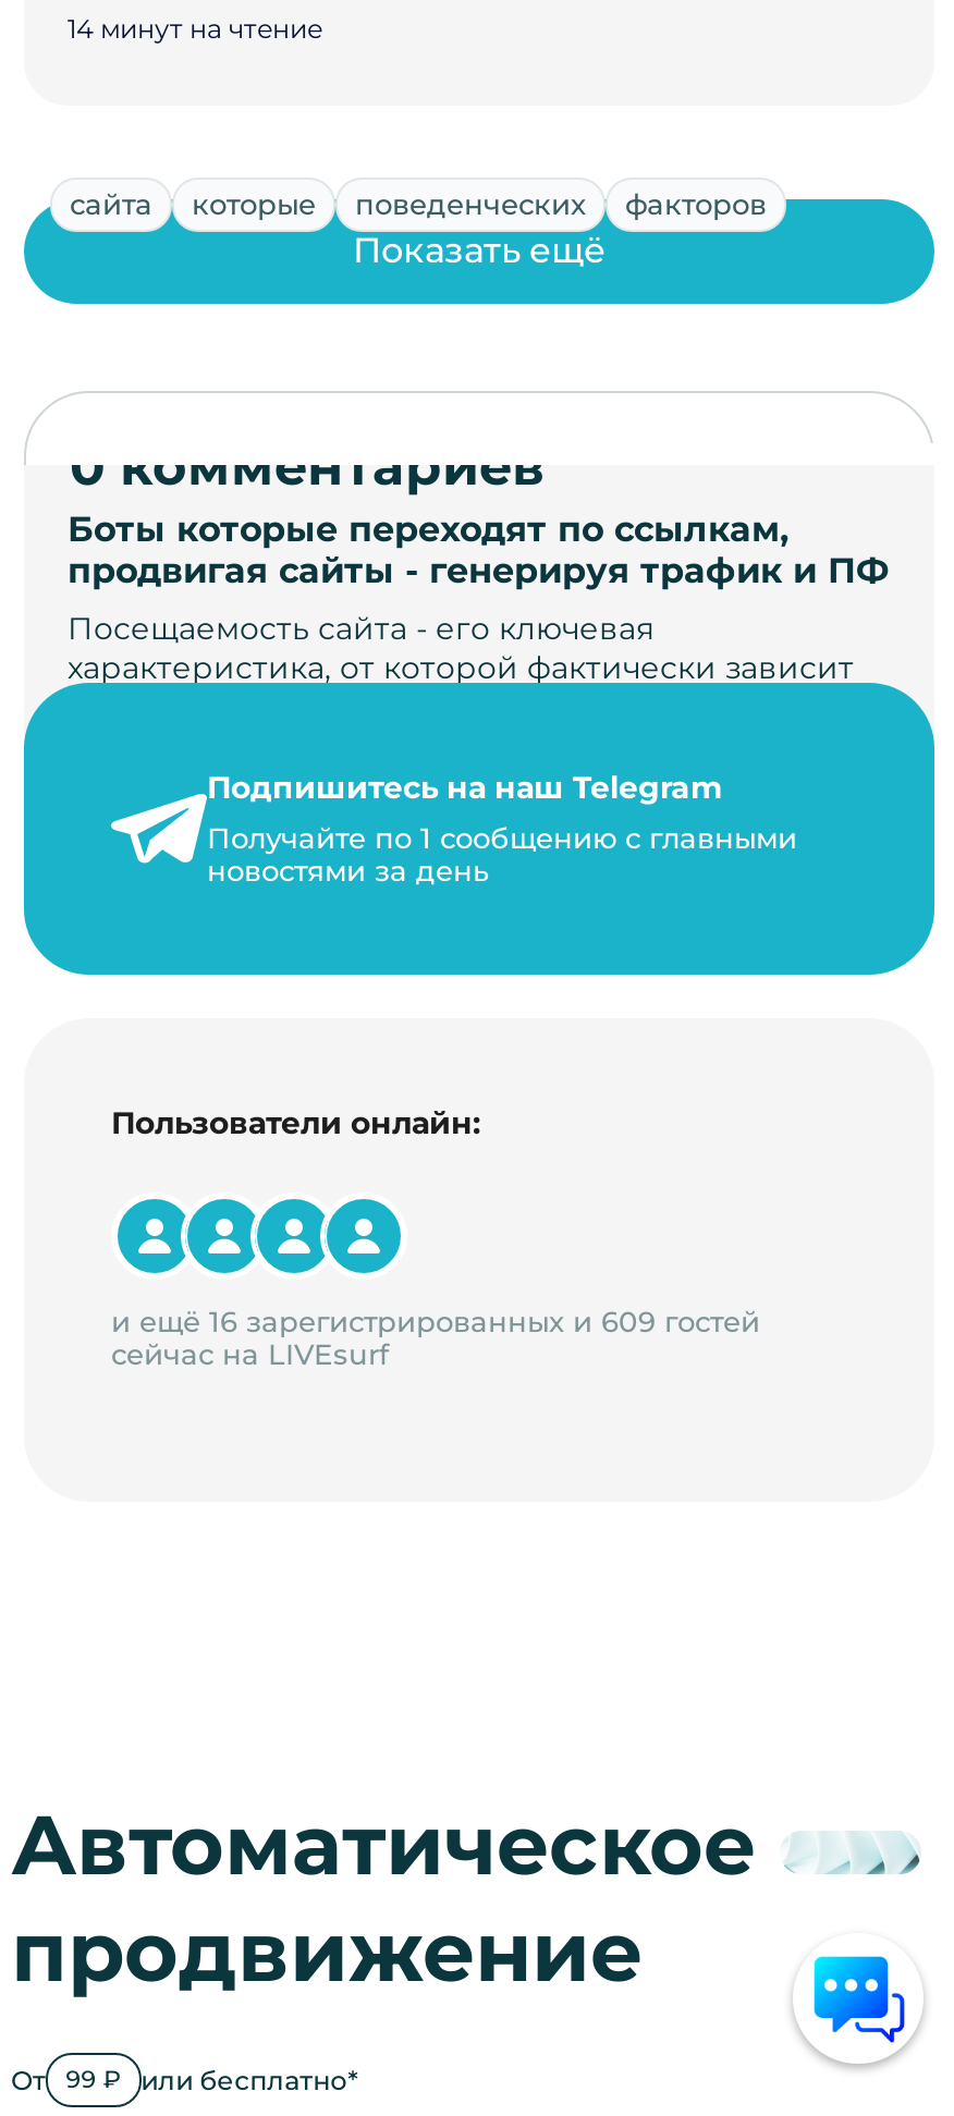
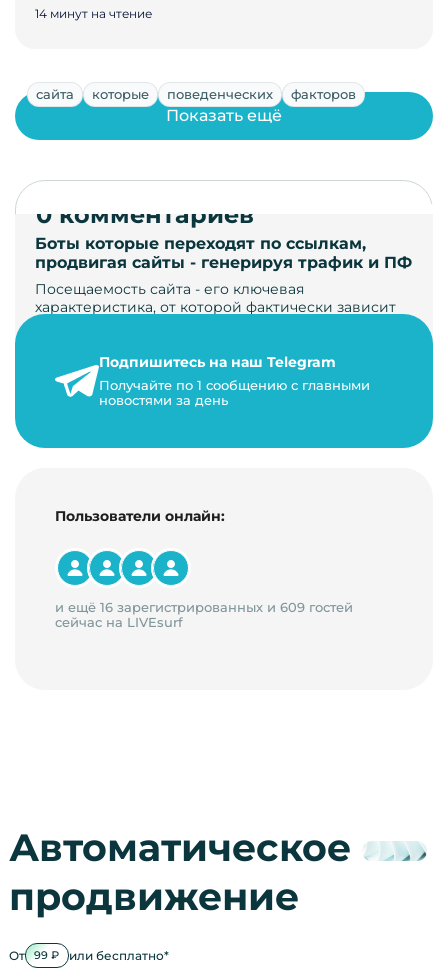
- [image]
